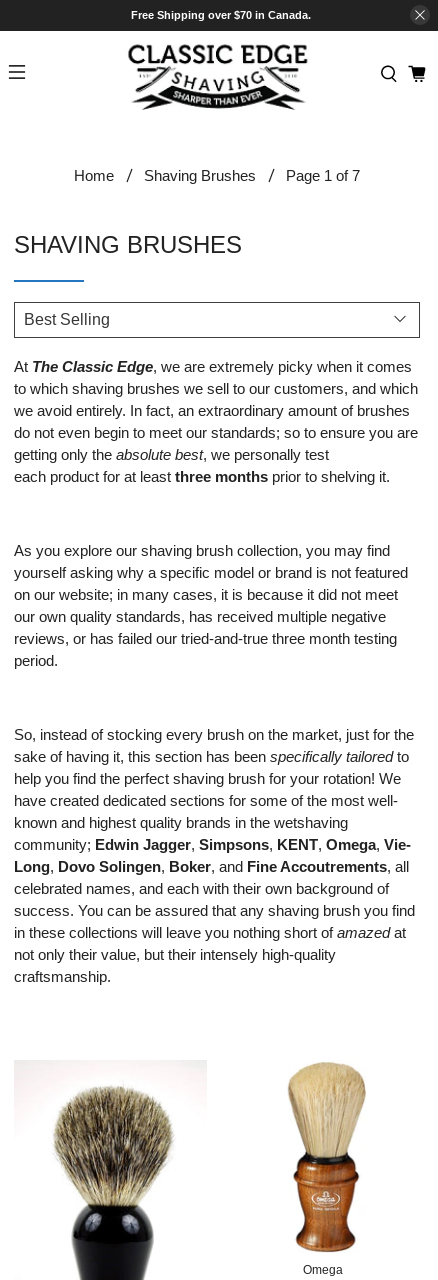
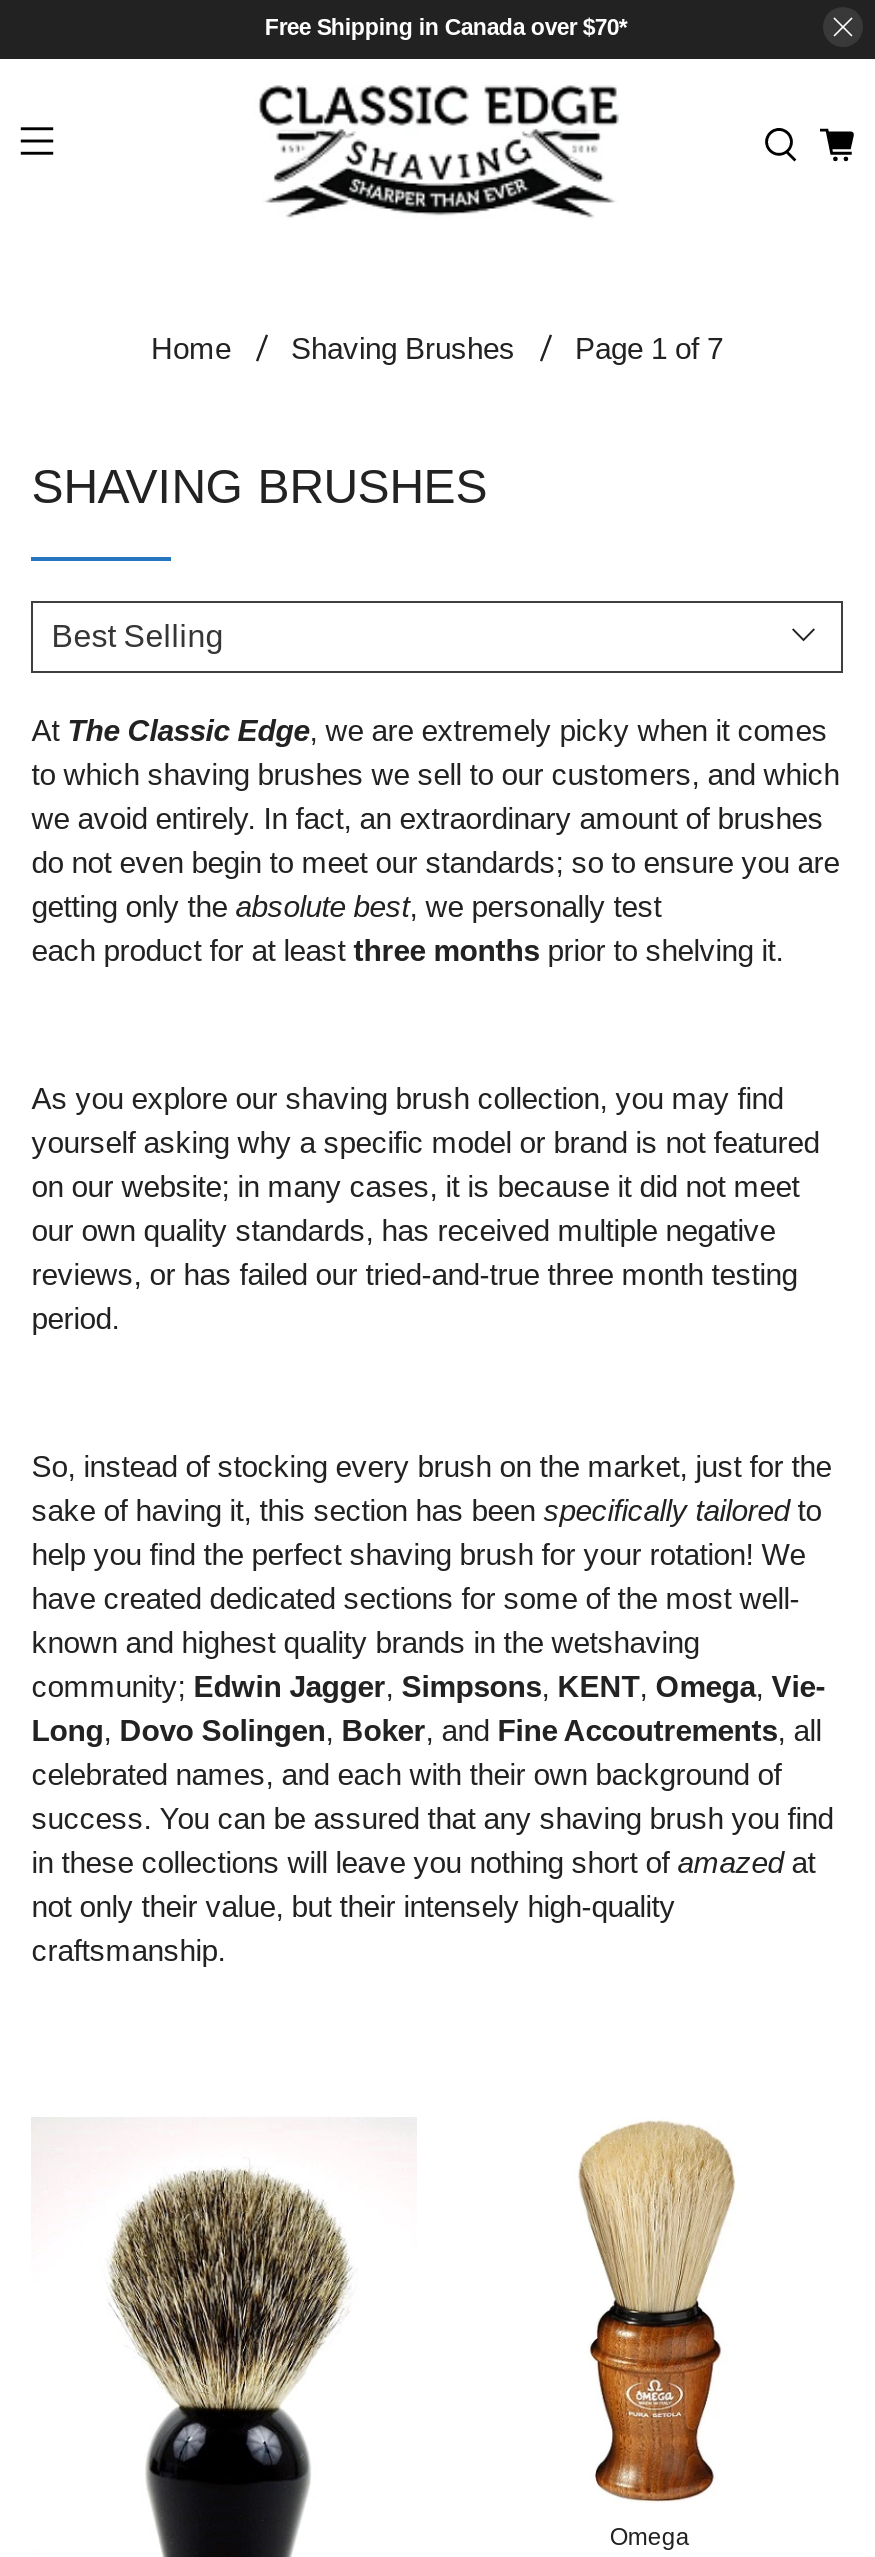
- Free Shipping over $70 in Canada.
+ Free Shipping in Canada over $70*
